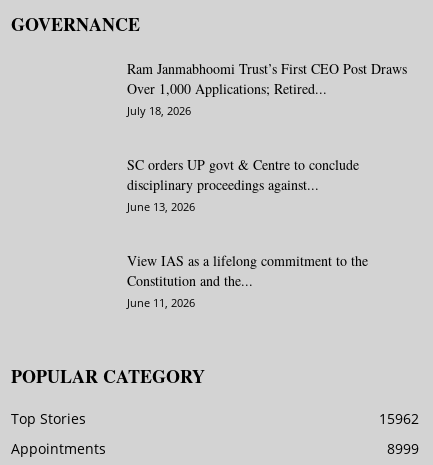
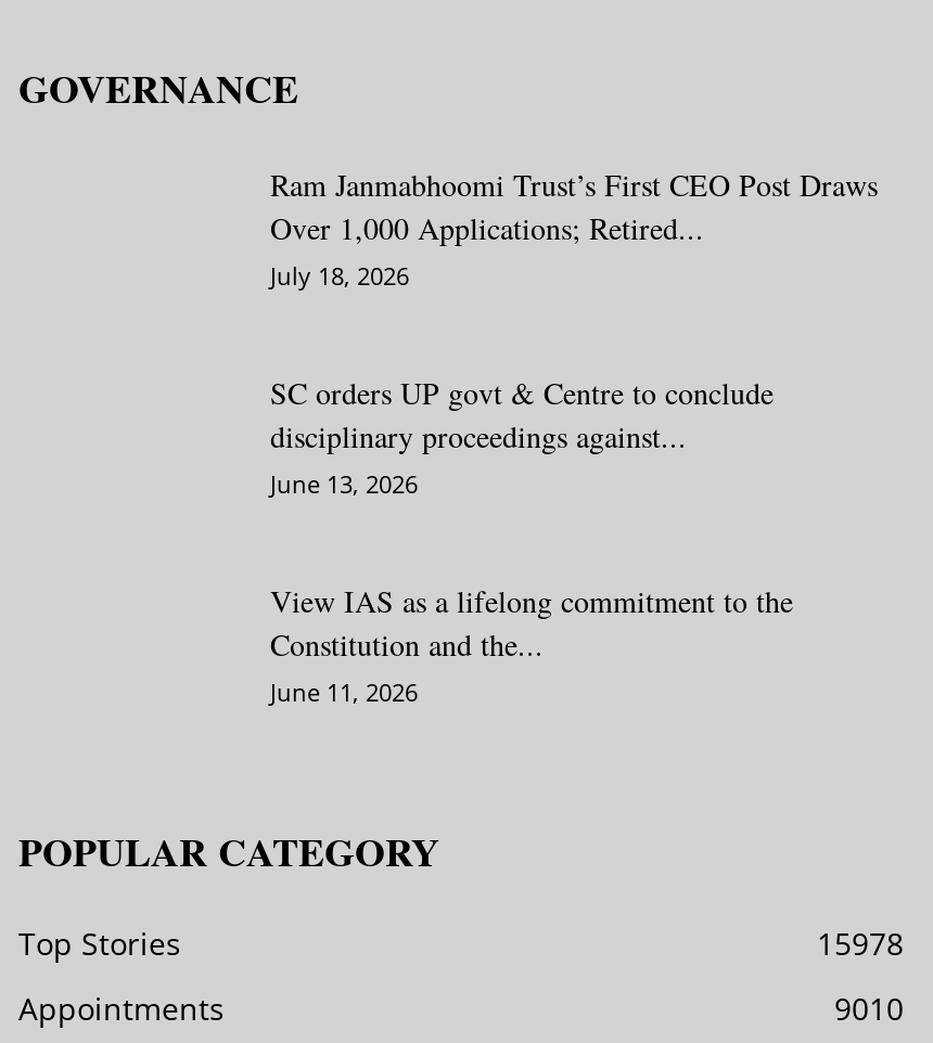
- 15962
+ 15978

- 8999
+ 9010
